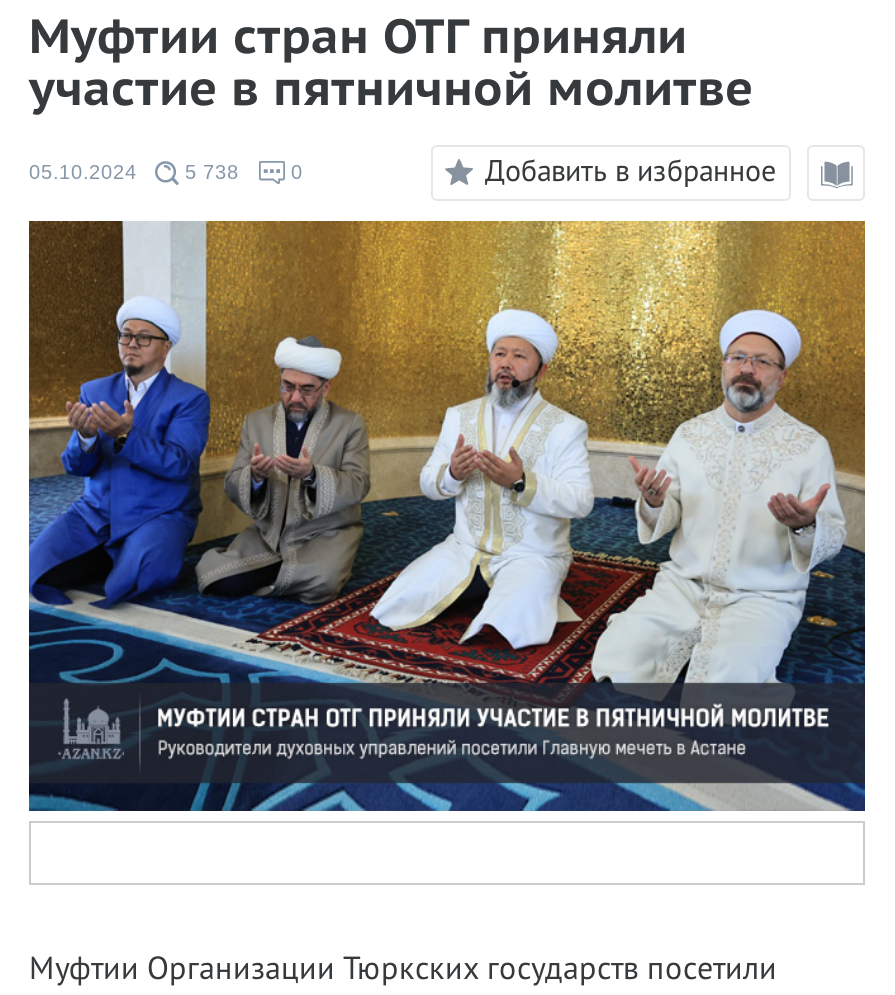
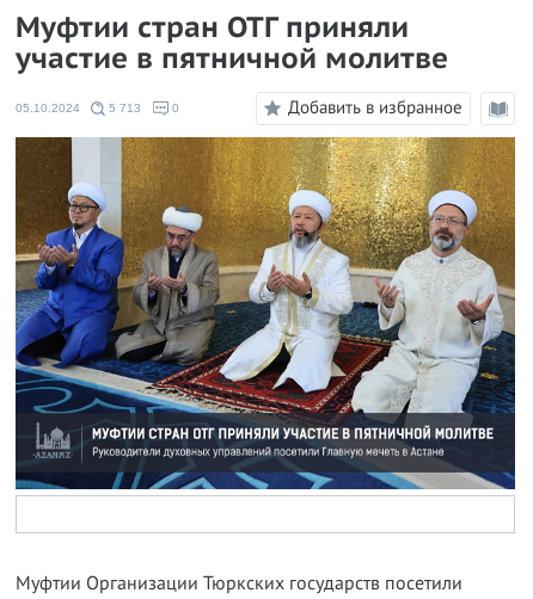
- 05.10.2024 5 738
+ 05.10.2024 5 713
